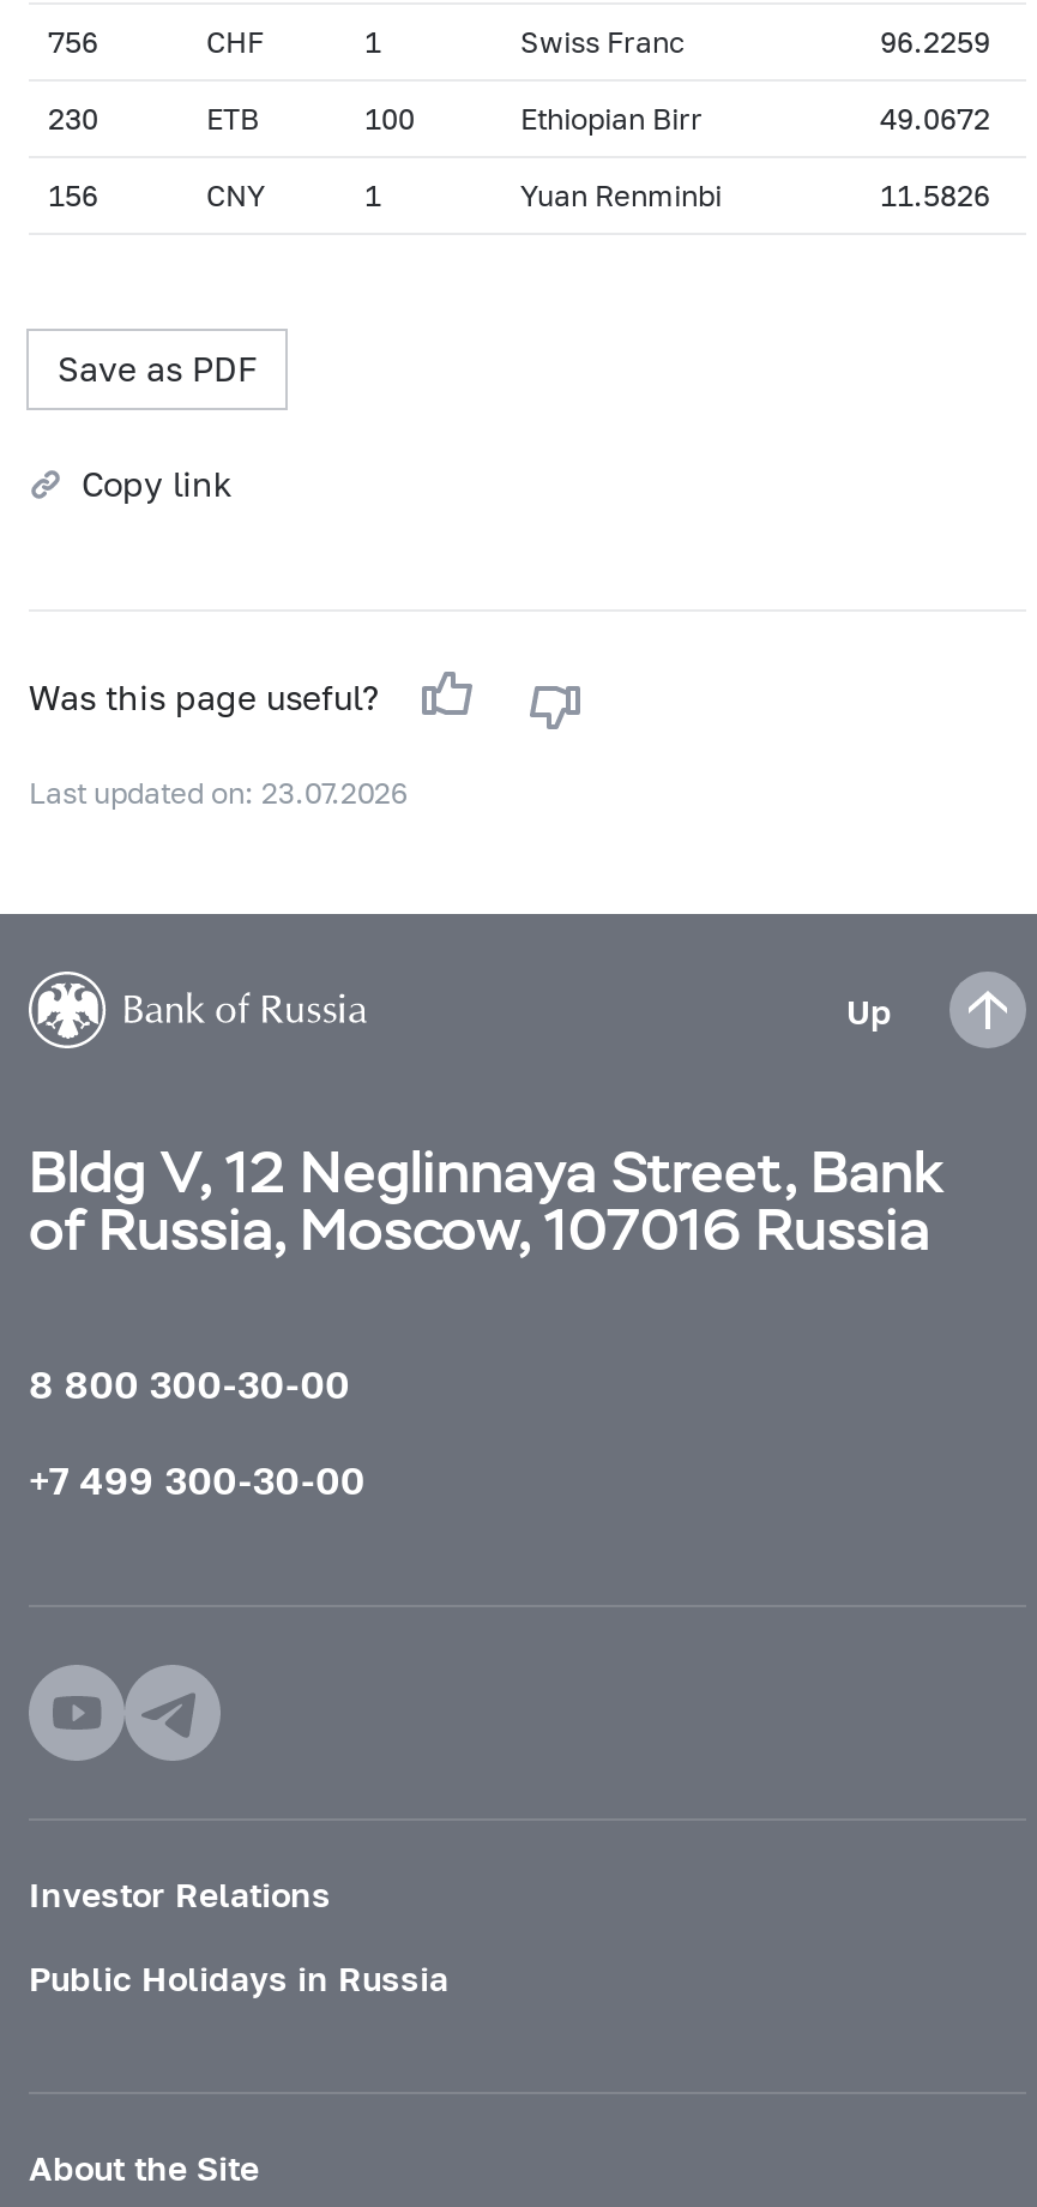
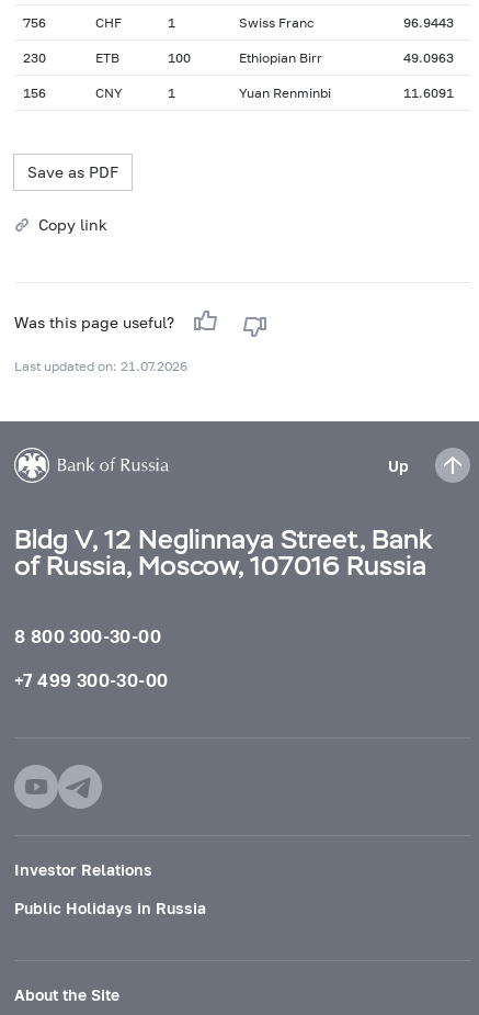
- 96.2259
+ 96.9443

- 49.0672
+ 49.0963

- 11.5826
+ 11.6091

- Last updated on: 23.07.2026
+ Last updated on: 21.07.2026
